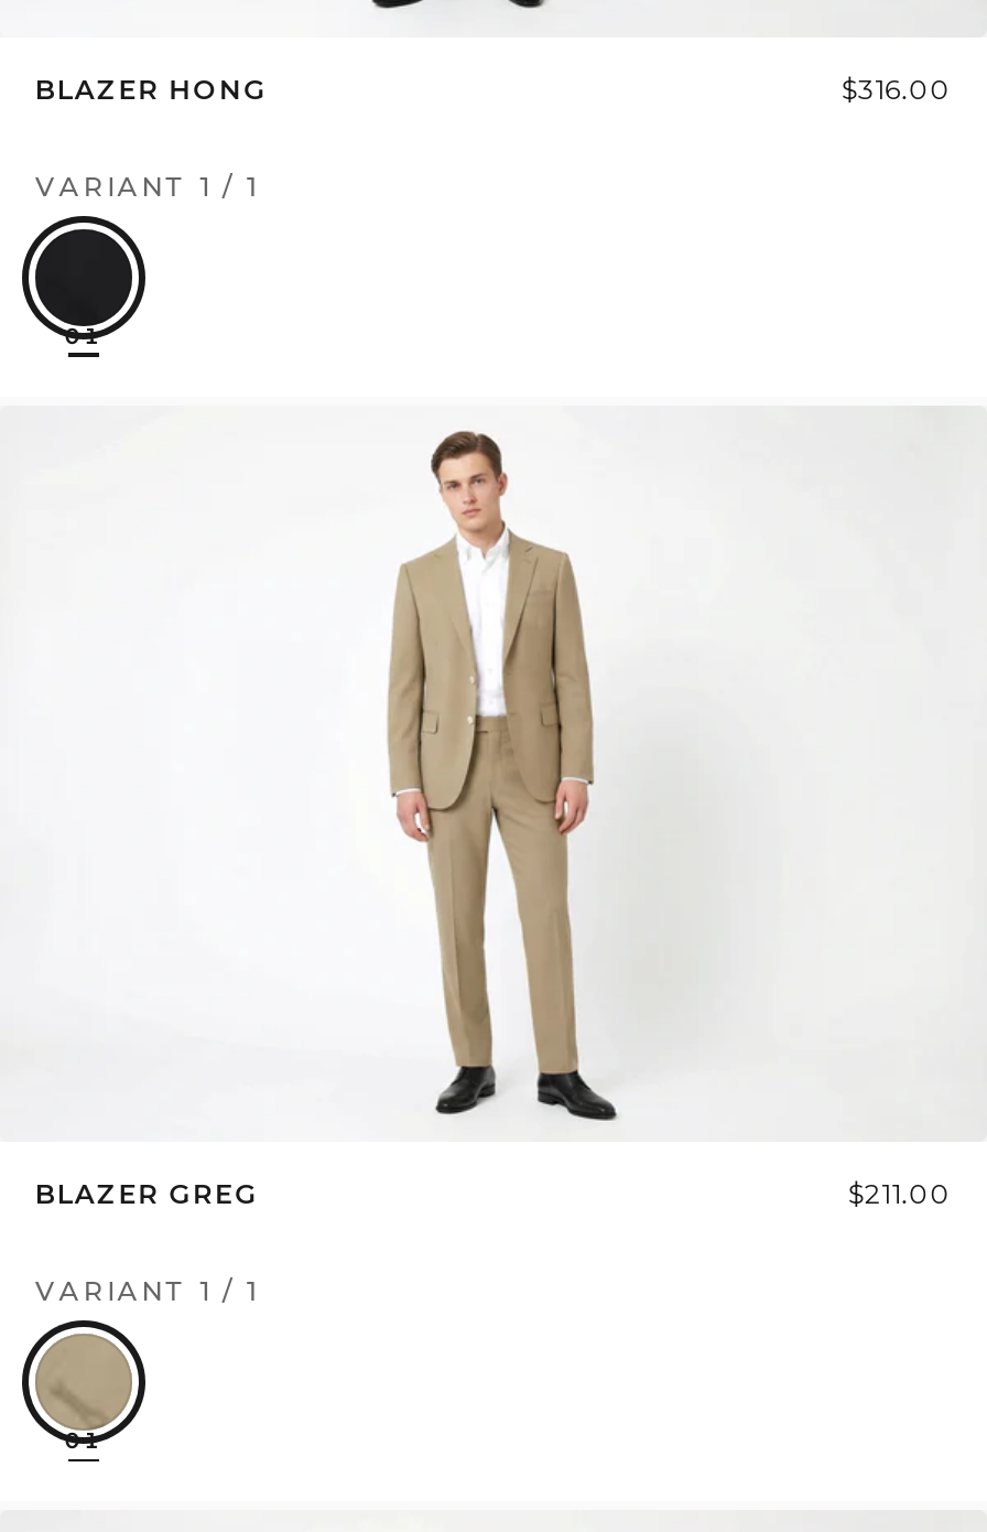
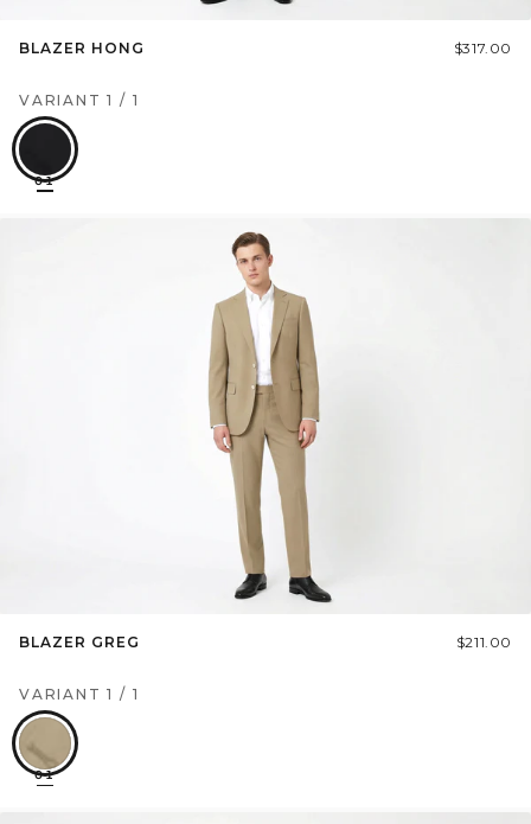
- $316.00
+ $317.00
